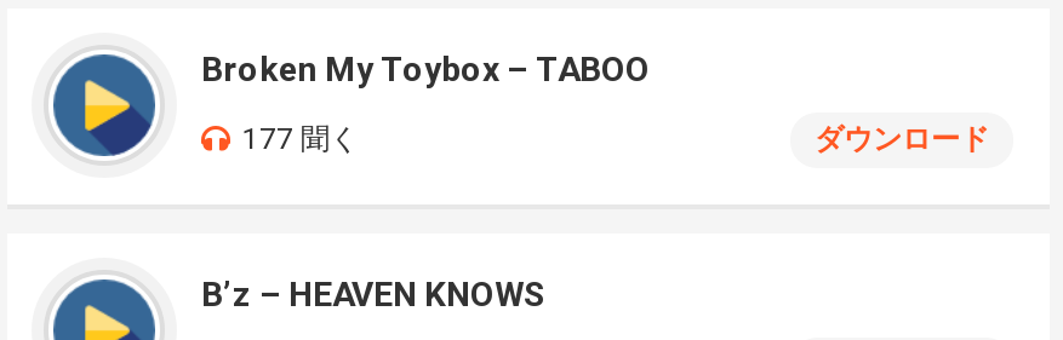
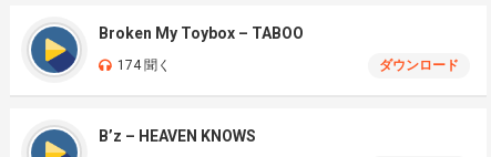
- 177 聞く
+ 174 聞く
